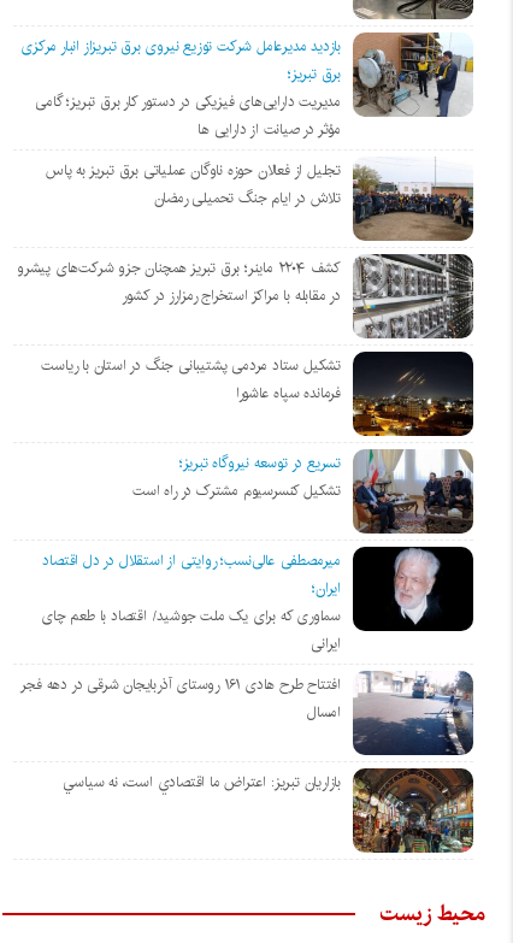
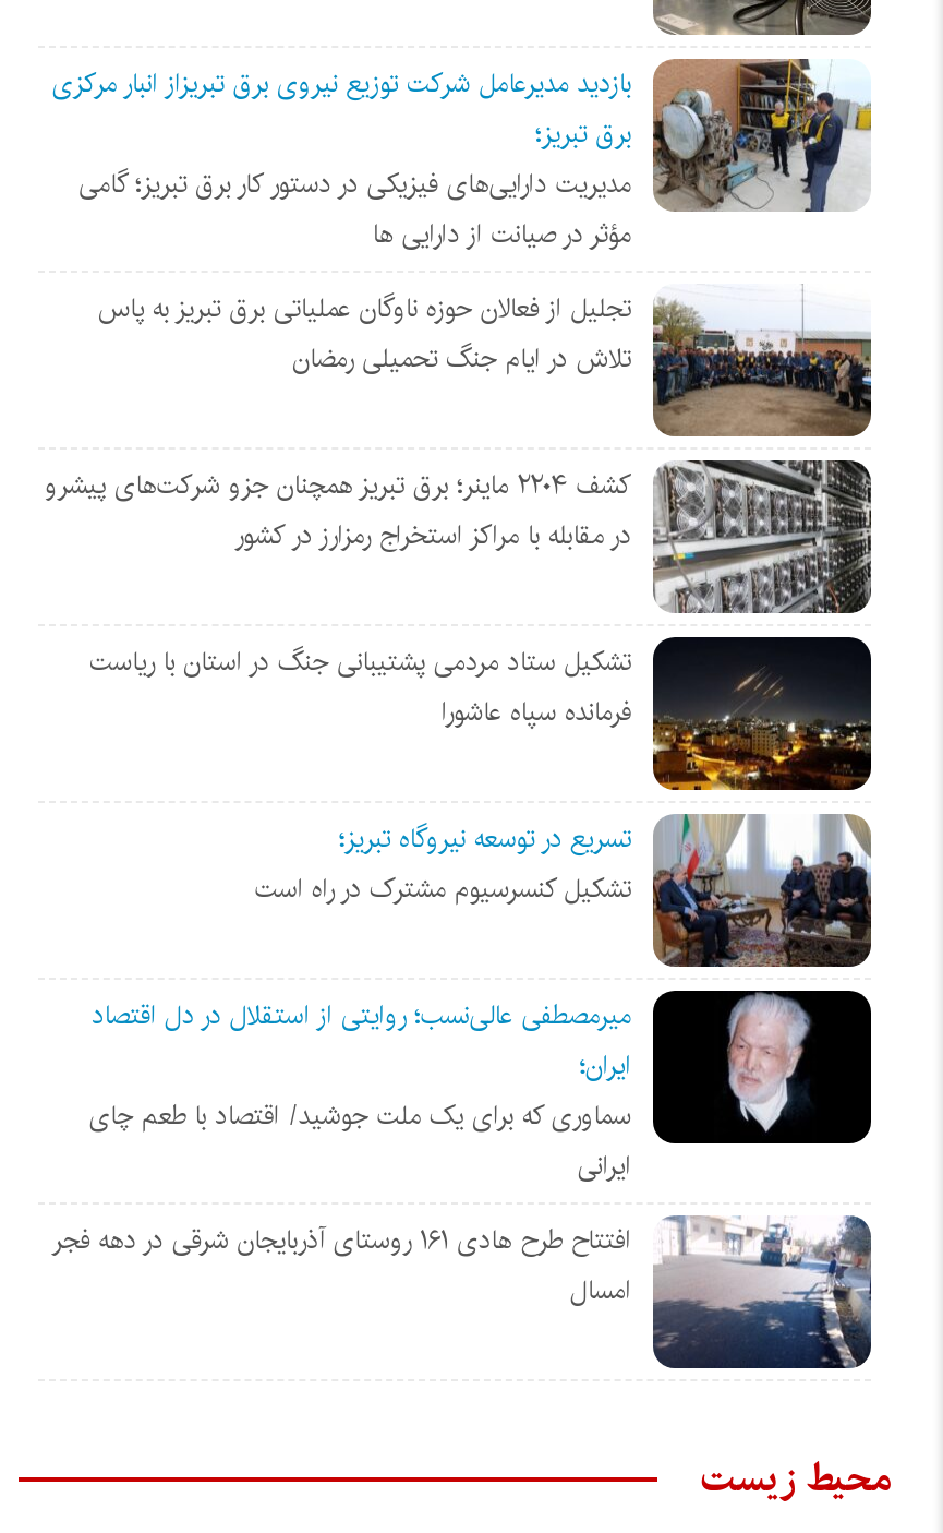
- [image]
- بازاريان تبريز: اعتراض ما اقتصادي است، نه سياسي
